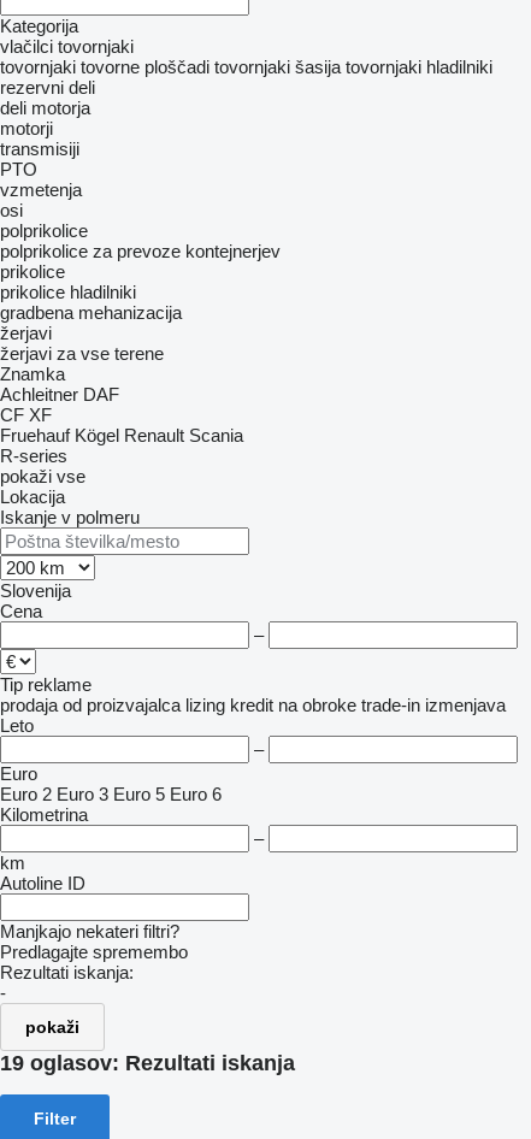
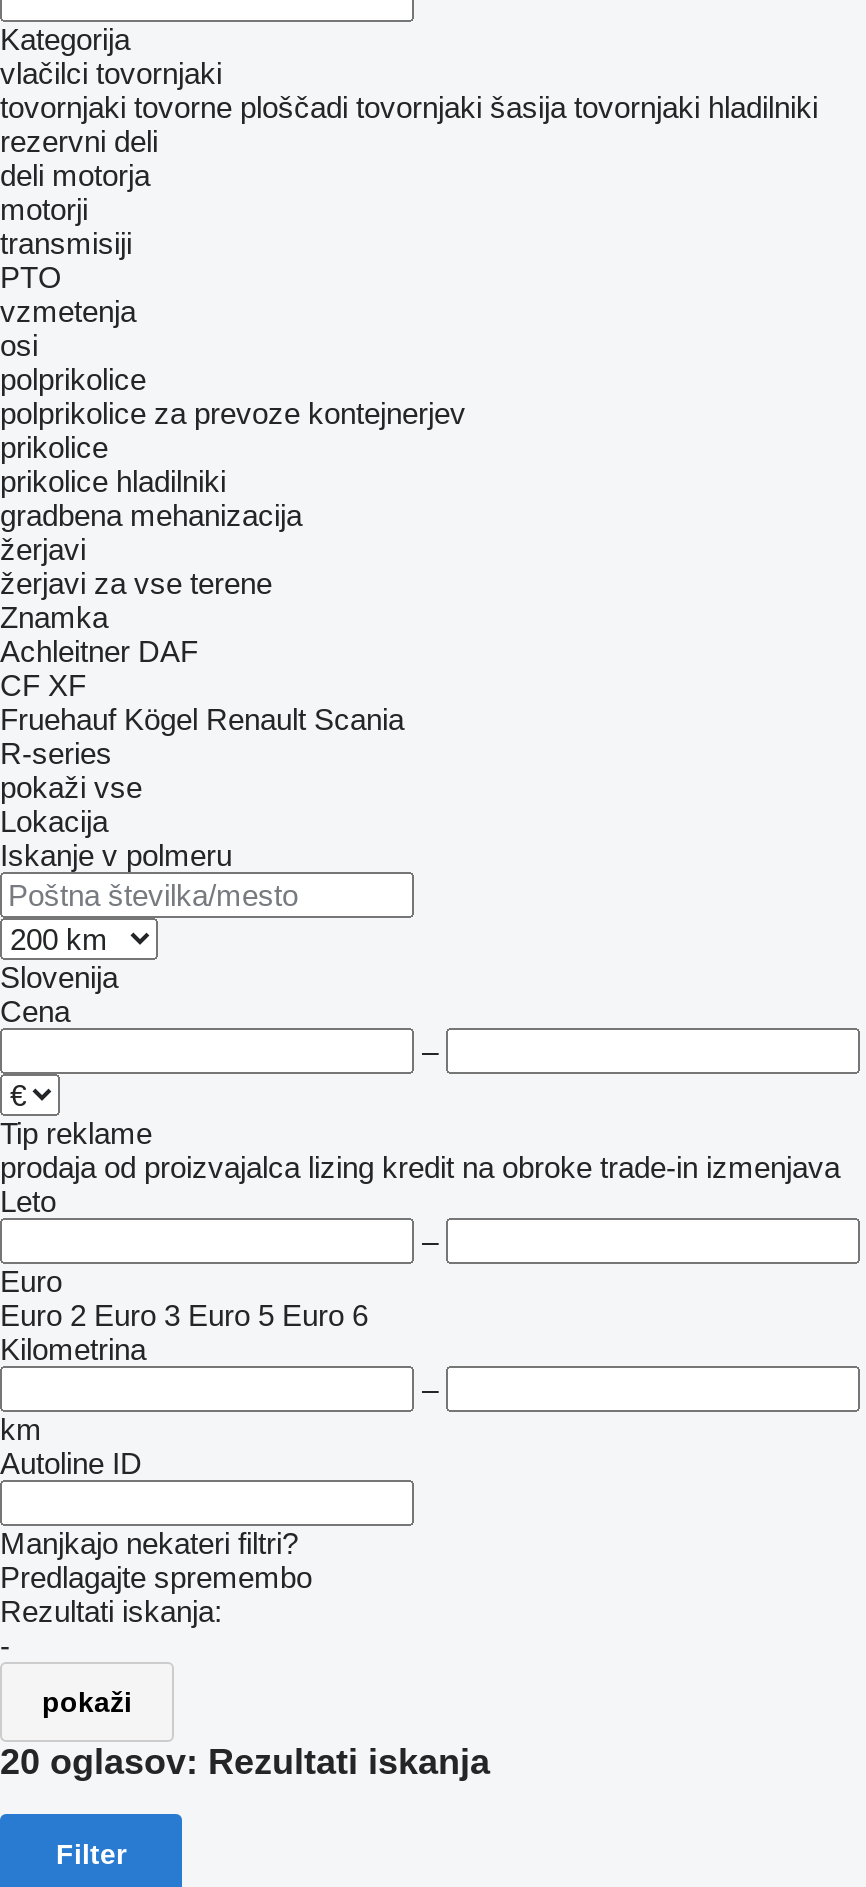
- 19 oglasov: Rezultati iskanja
+ 20 oglasov: Rezultati iskanja
